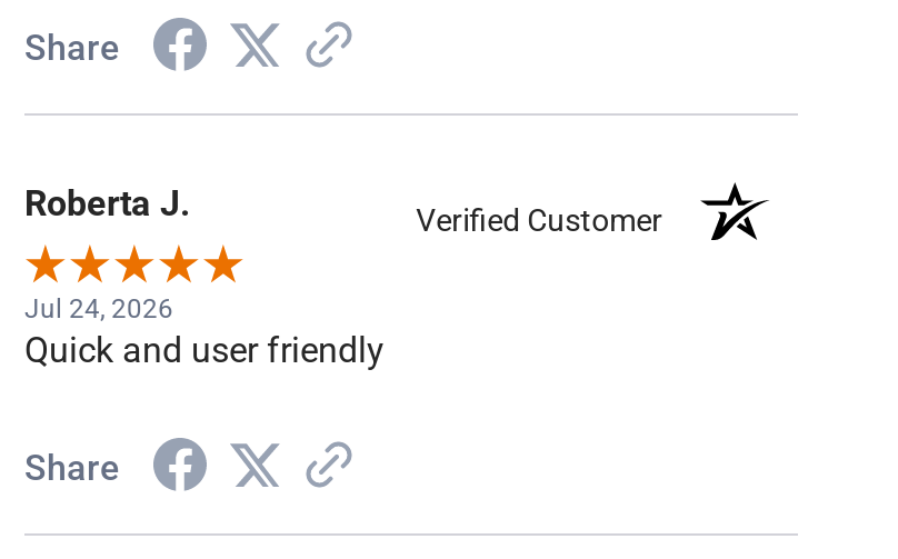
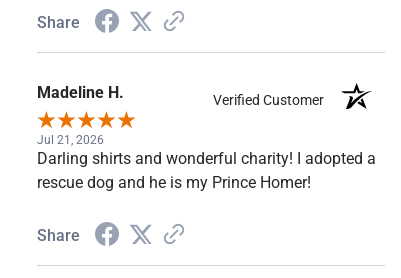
- Roberta J.
+ Madeline H.

- Jul 24, 2026
- Quick and user friendly
+ Jul 21, 2026
+ Darling shirts and wonderful charity! I adopted a
+ rescue dog and he is my Prince Homer!
